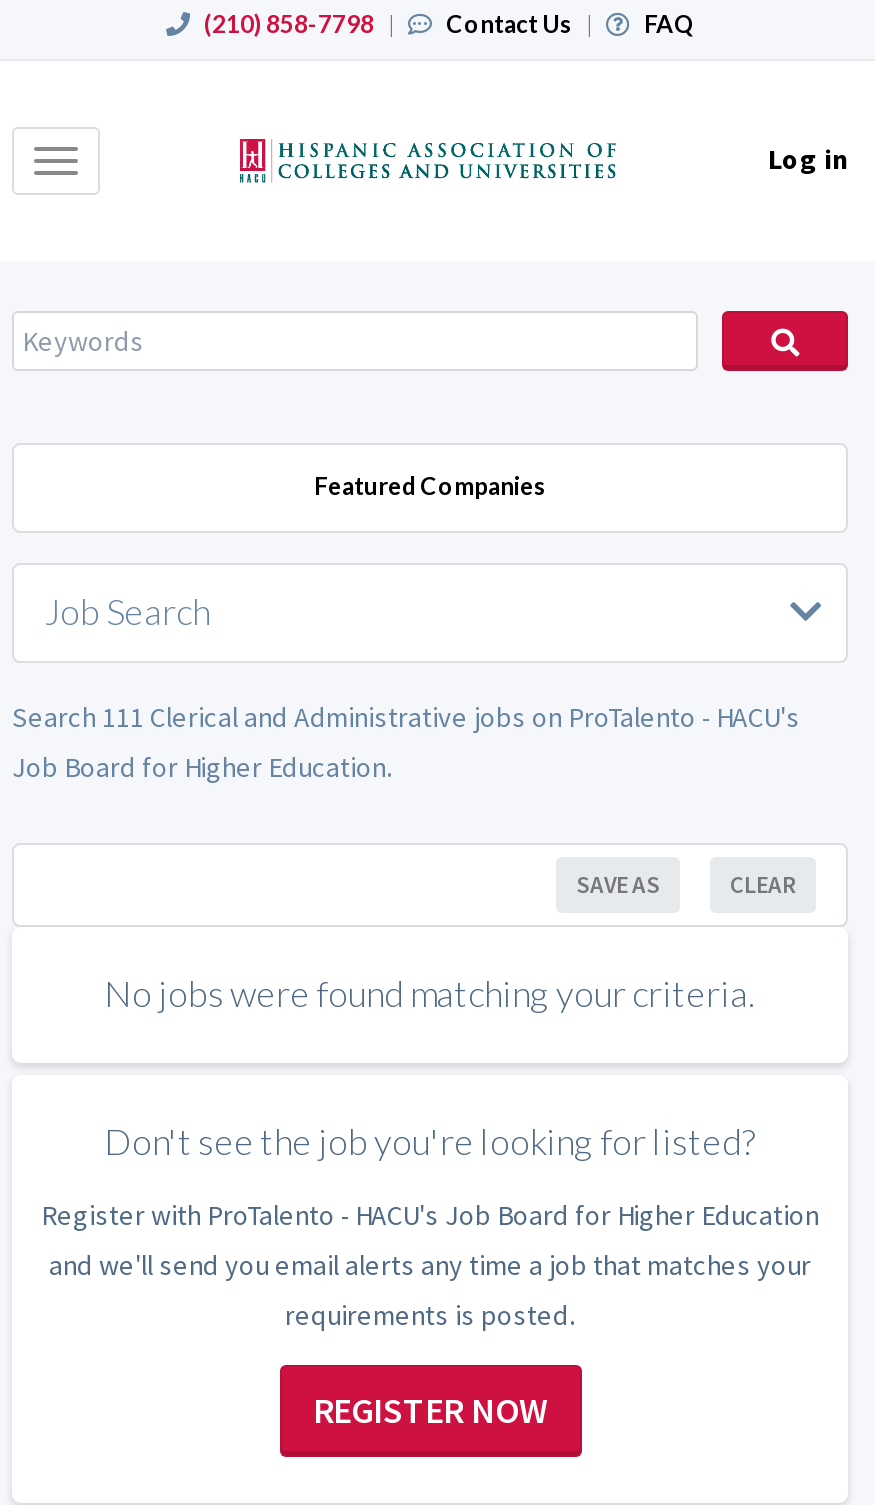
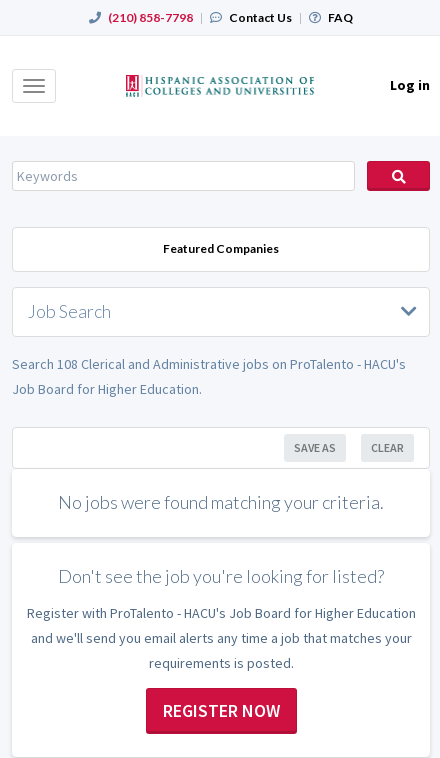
- Search 111 Clerical and Administrative jobs on ProTalento - HACU's
+ Search 108 Clerical and Administrative jobs on ProTalento - HACU's
